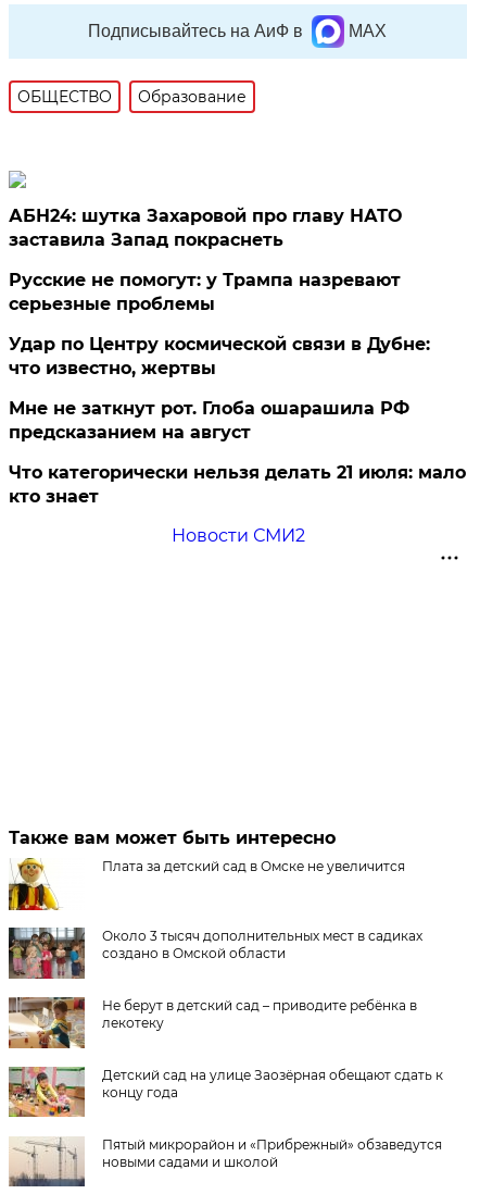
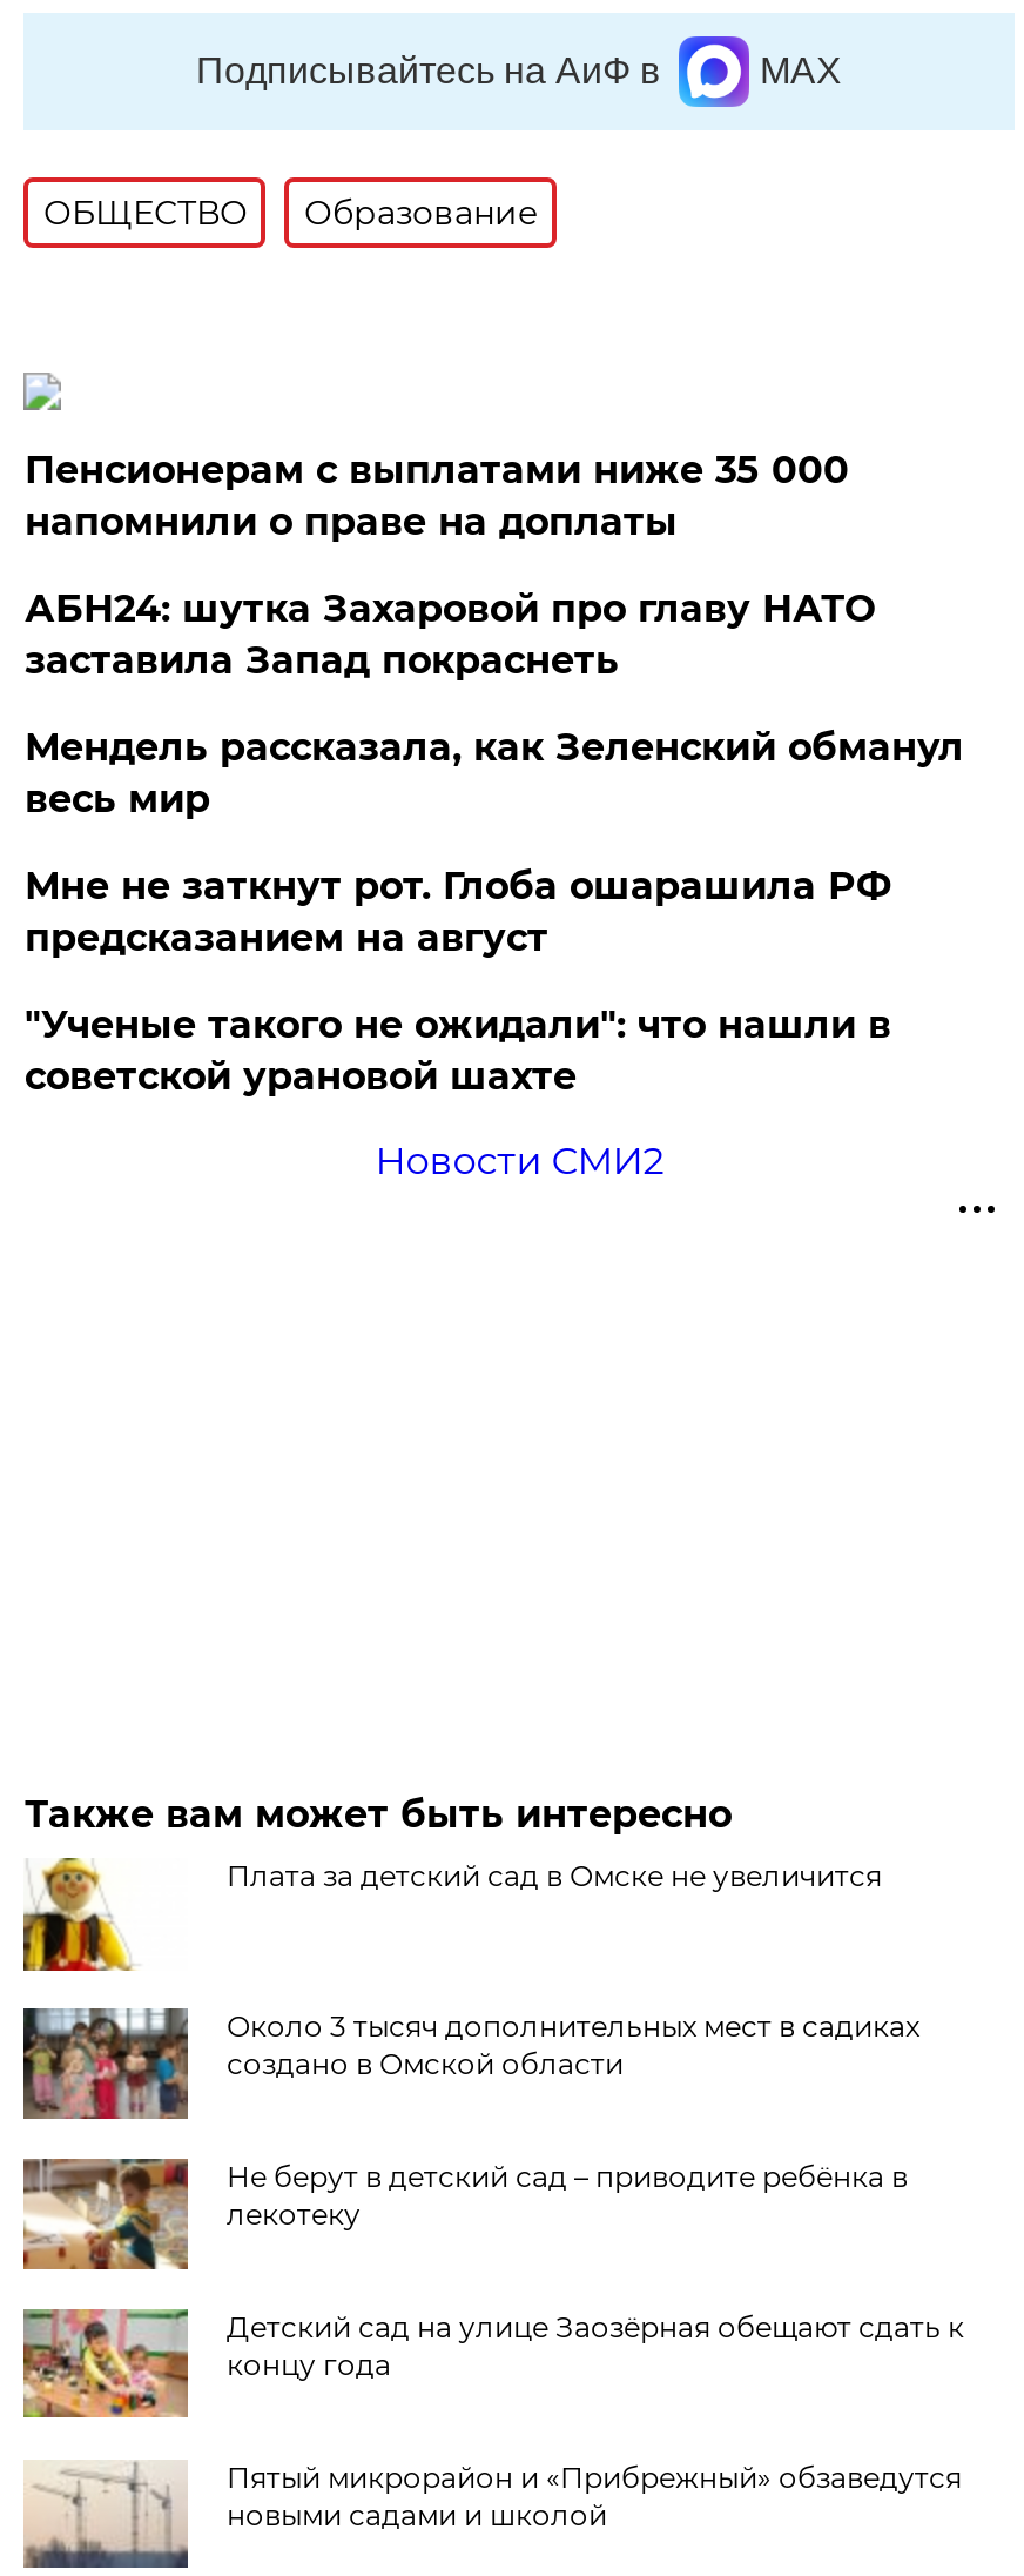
+ Пенсионерам с выплатами ниже 35 000
+ напомнили о праве на доплаты

moved down: АБН24: шутка Захаровой про главу НАТО | заставила Запад покраснеть

- Русские не помогут: у Трампа назревают
- серьезные проблемы
- Удар по Центру космической связи в Дубне:
- что известно, жертвы
+ Мендель рассказала, как Зеленский обманул
+ весь мир

- Что категорически нельзя делать 21 июля: мало
- кто знает
+ "Ученые такого не ожидали": что нашли в
+ советской урановой шахте
